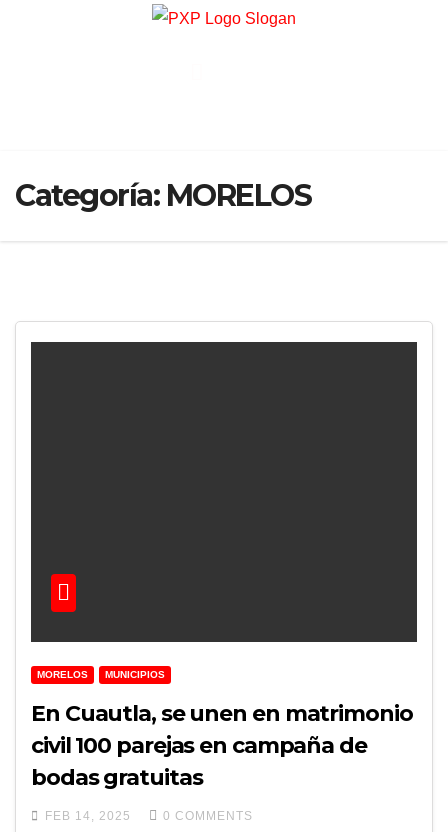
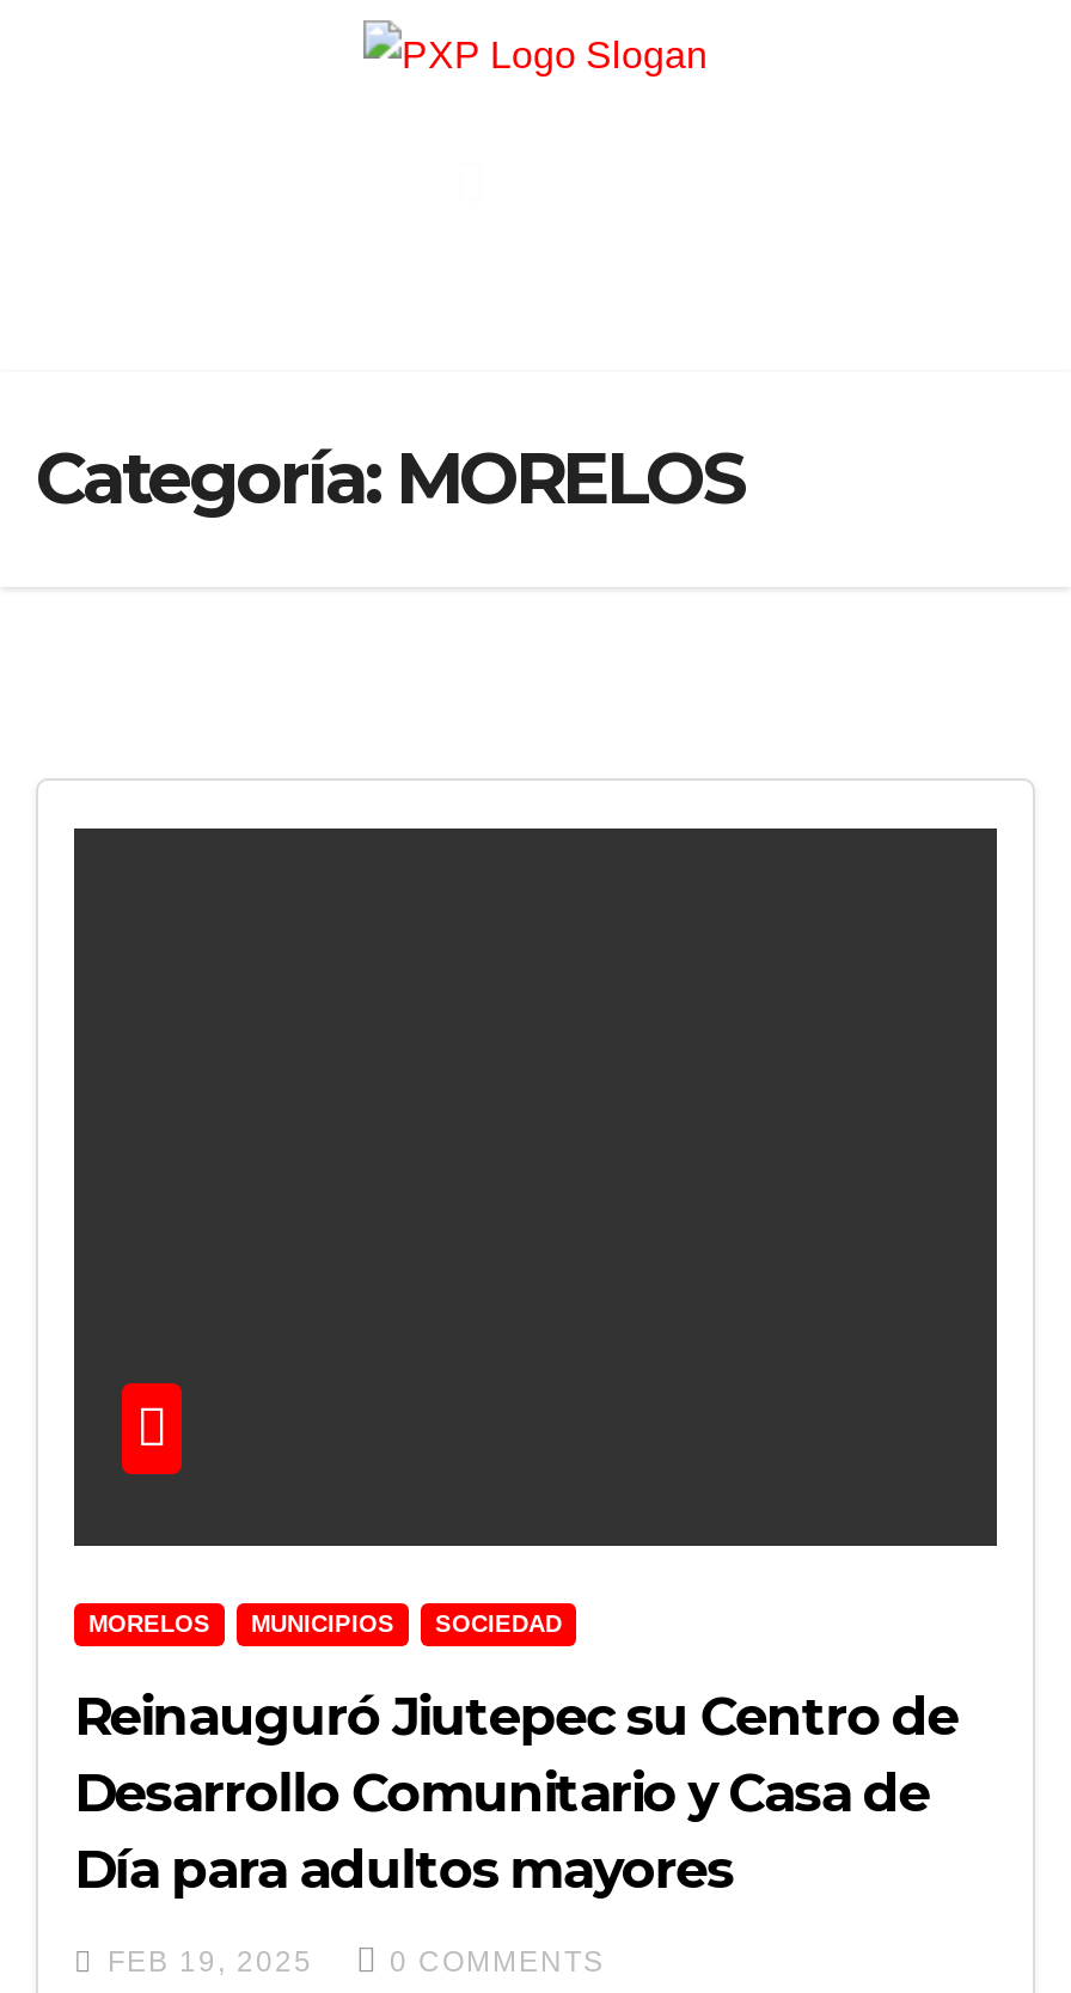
- En Cuautla, se unen en matrimonio
- civil 100 parejas en campaña de
- bodas gratuitas
- FEB 14, 2025
+ SOCIEDAD
+ Reinauguró Jiutepec su Centro de
+ Desarrollo Comunitario y Casa de
+ Día para adultos mayores
+ FEB 19, 2025
